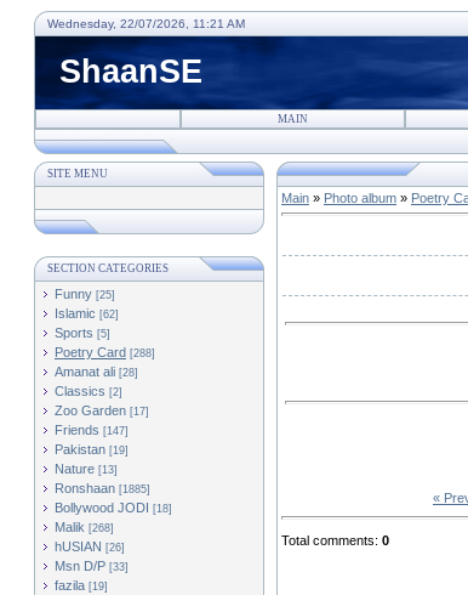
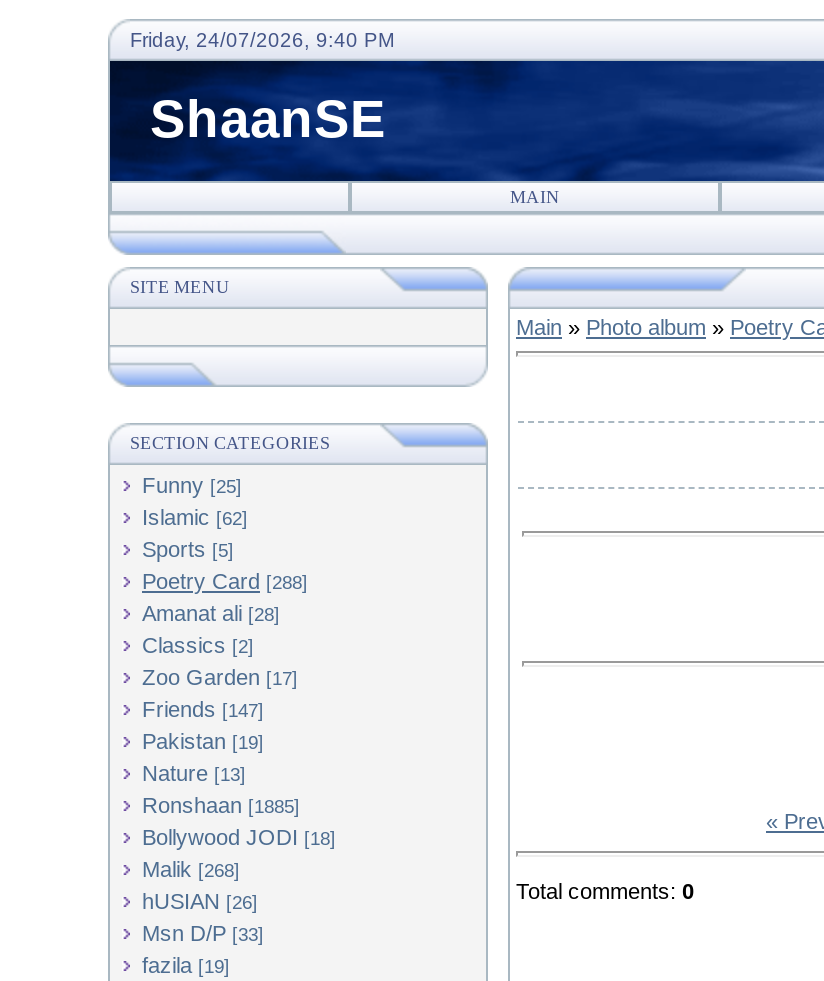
- Wednesday, 22/07/2026, 11:21 AM
+ Friday, 24/07/2026, 9:40 PM
